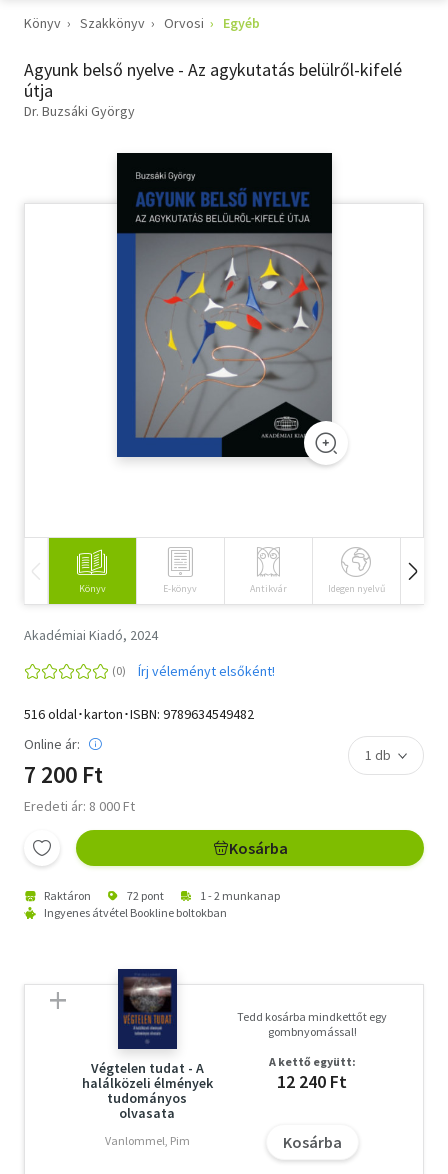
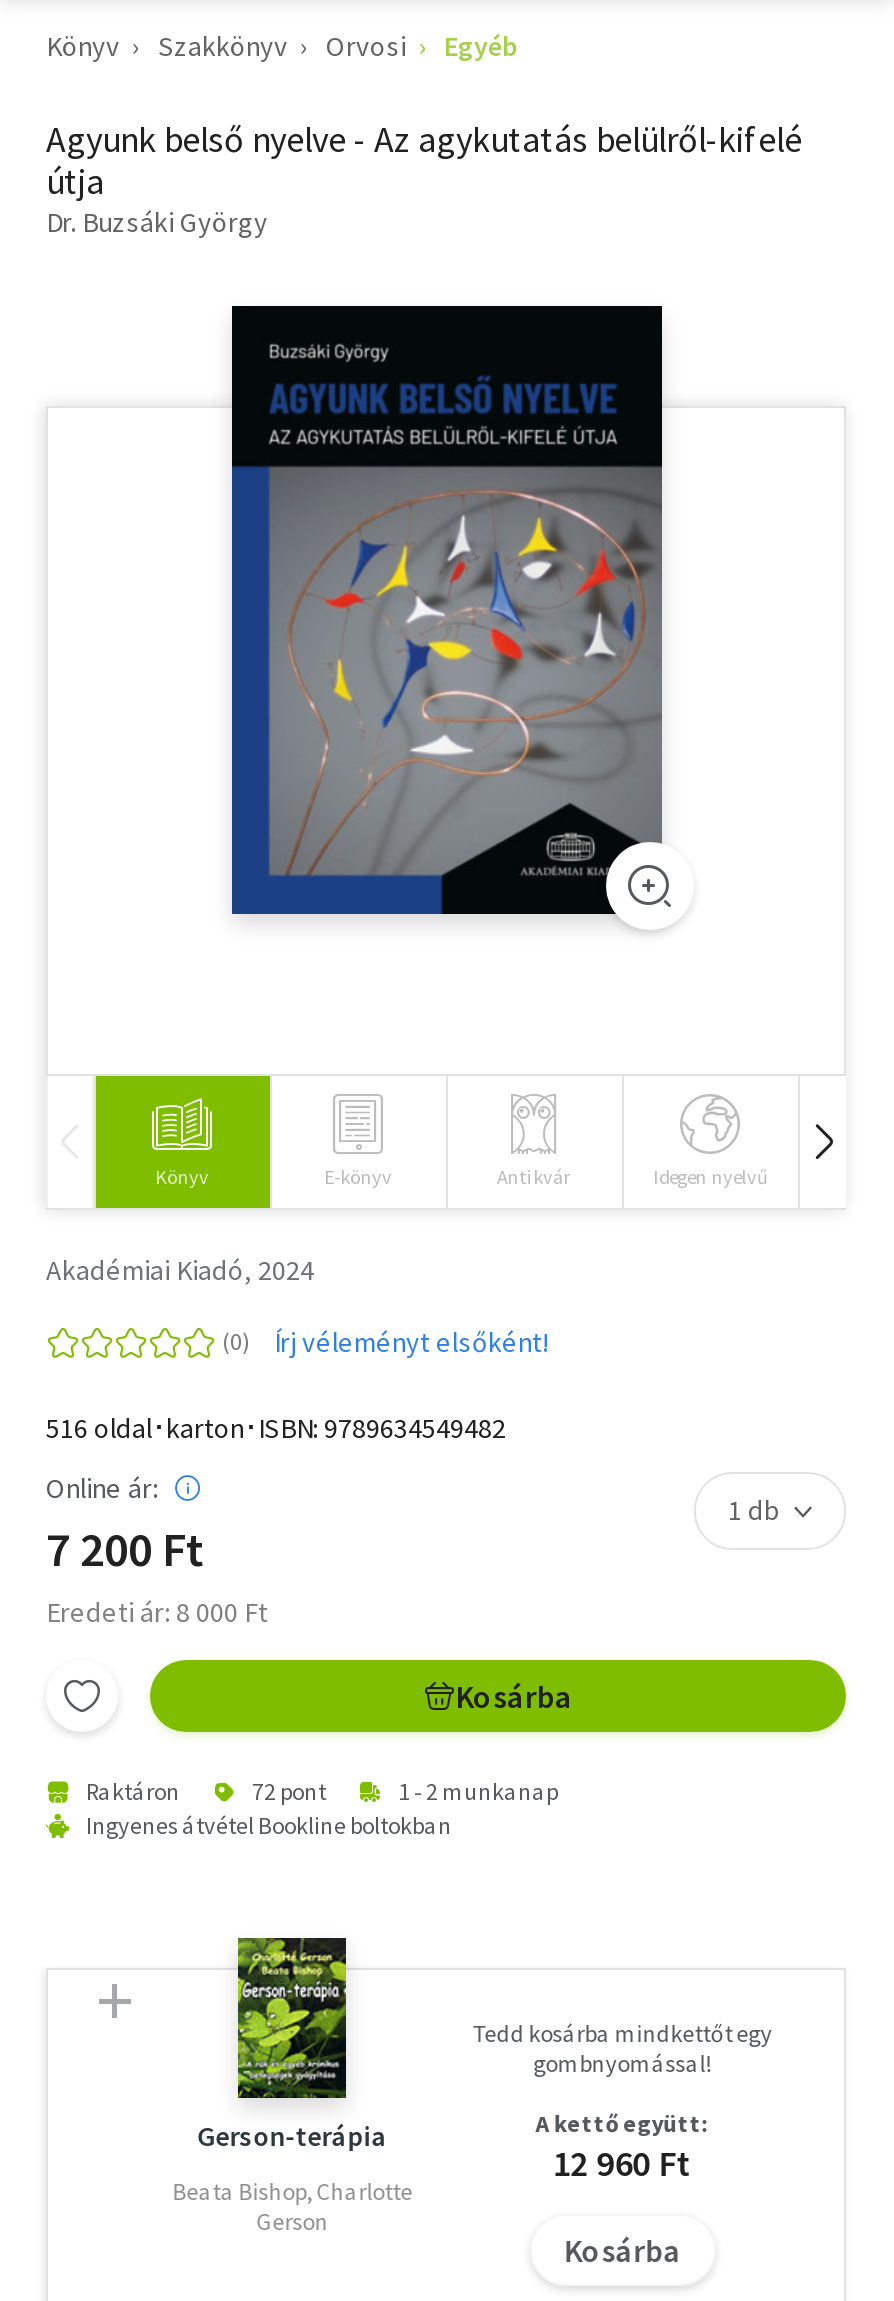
- [image]
- Végtelen tudat - A
- halálközeli élmények
- tudományos
- olvasata
+ [image]
+ Gerson-terápia

- 12 240 Ft
+ 12 960 Ft

- Vanlommel, Pim
+ Beata Bishop, Charlotte
+ Gerson
